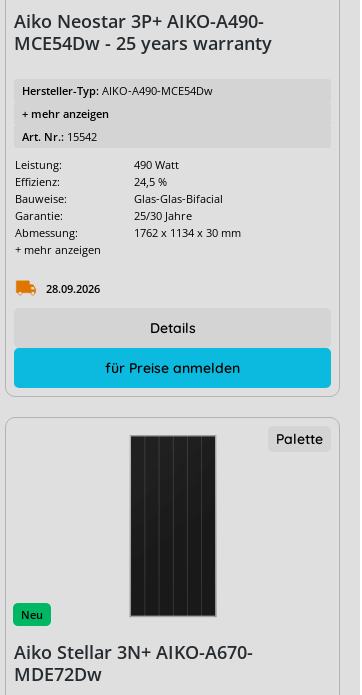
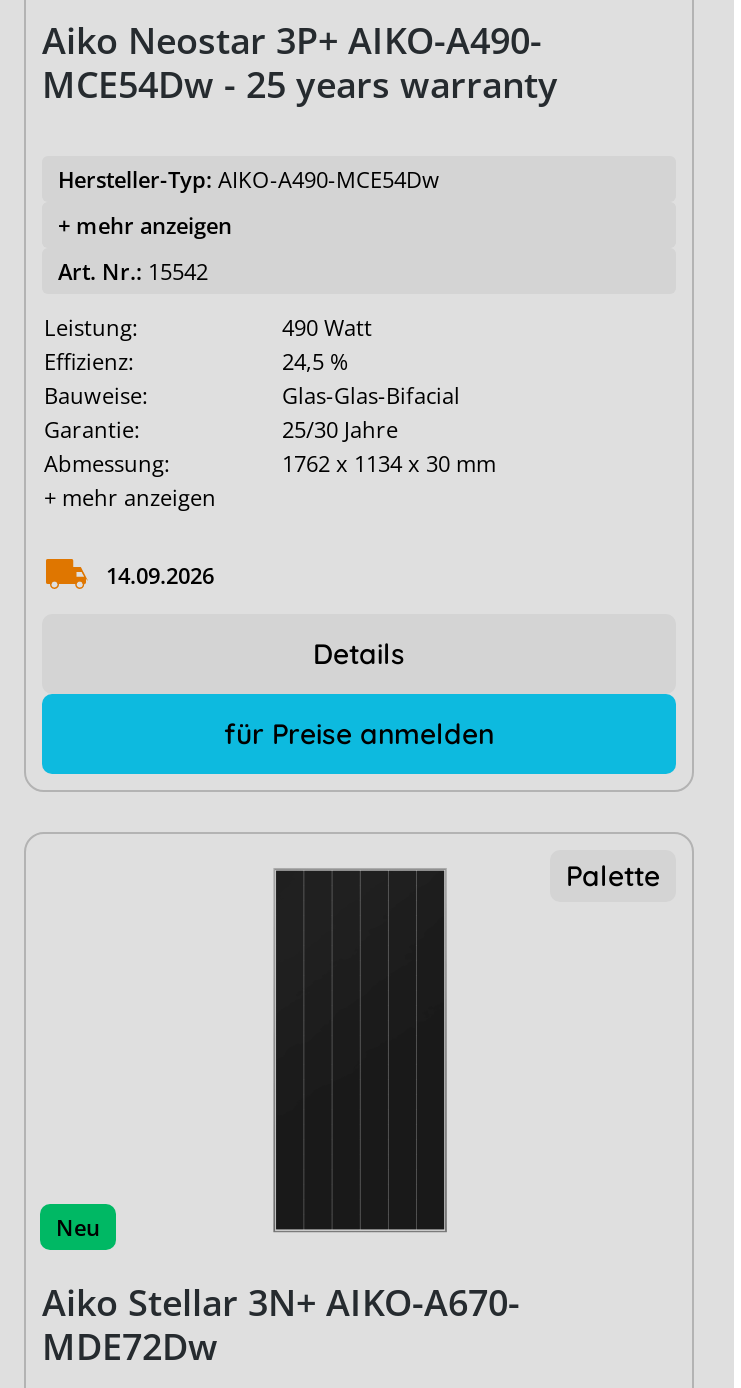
- 28.09.2026
+ 14.09.2026
